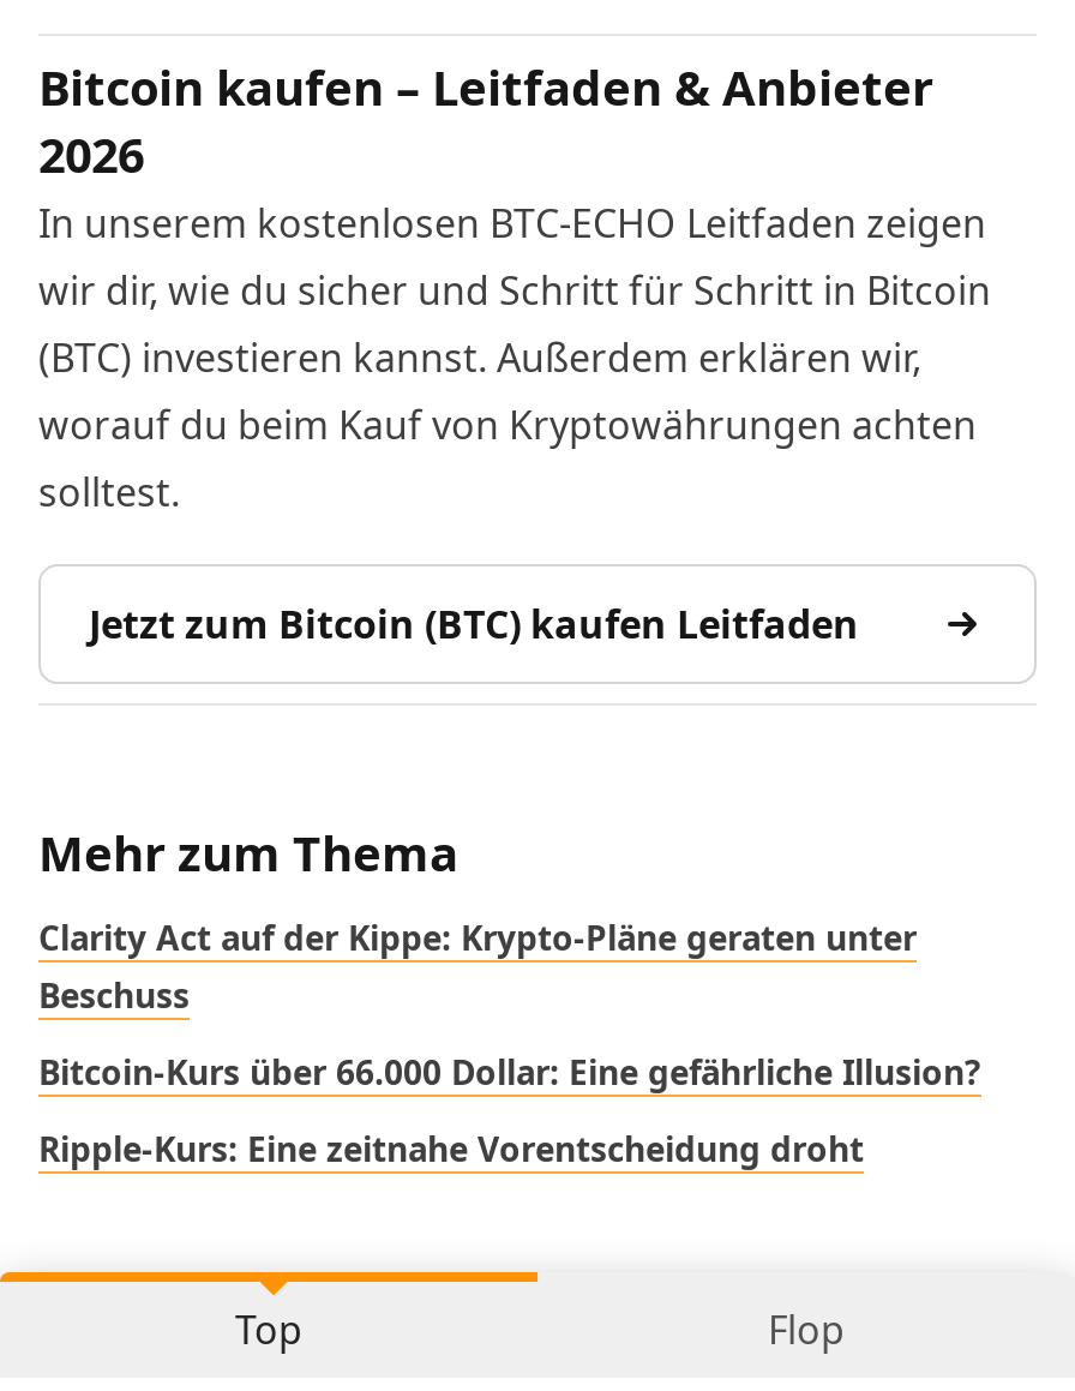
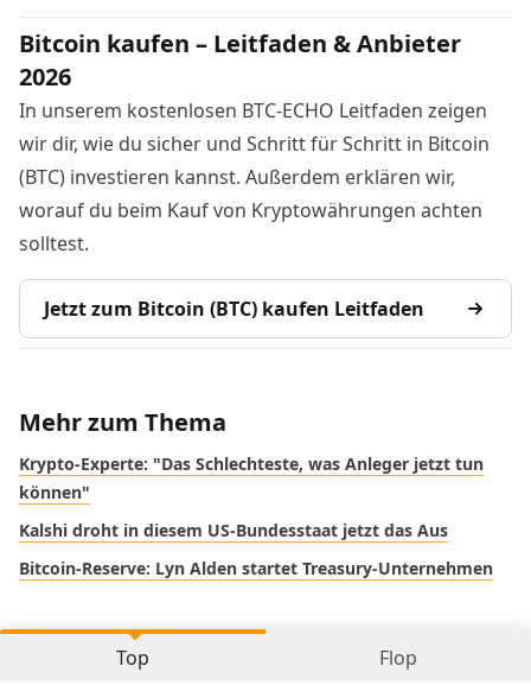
- Clarity Act auf der Kippe: Krypto-Pläne geraten unter
- Beschuss
+ Krypto-Experte: "Das Schlechteste, was Anleger jetzt tun
+ können"

- Bitcoin-Kurs über 66.000 Dollar: Eine gefährliche Illusion?
+ Kalshi droht in diesem US-Bundesstaat jetzt das Aus

- Ripple-Kurs: Eine zeitnahe Vorentscheidung droht
+ Bitcoin-Reserve: Lyn Alden startet Treasury-Unternehmen
